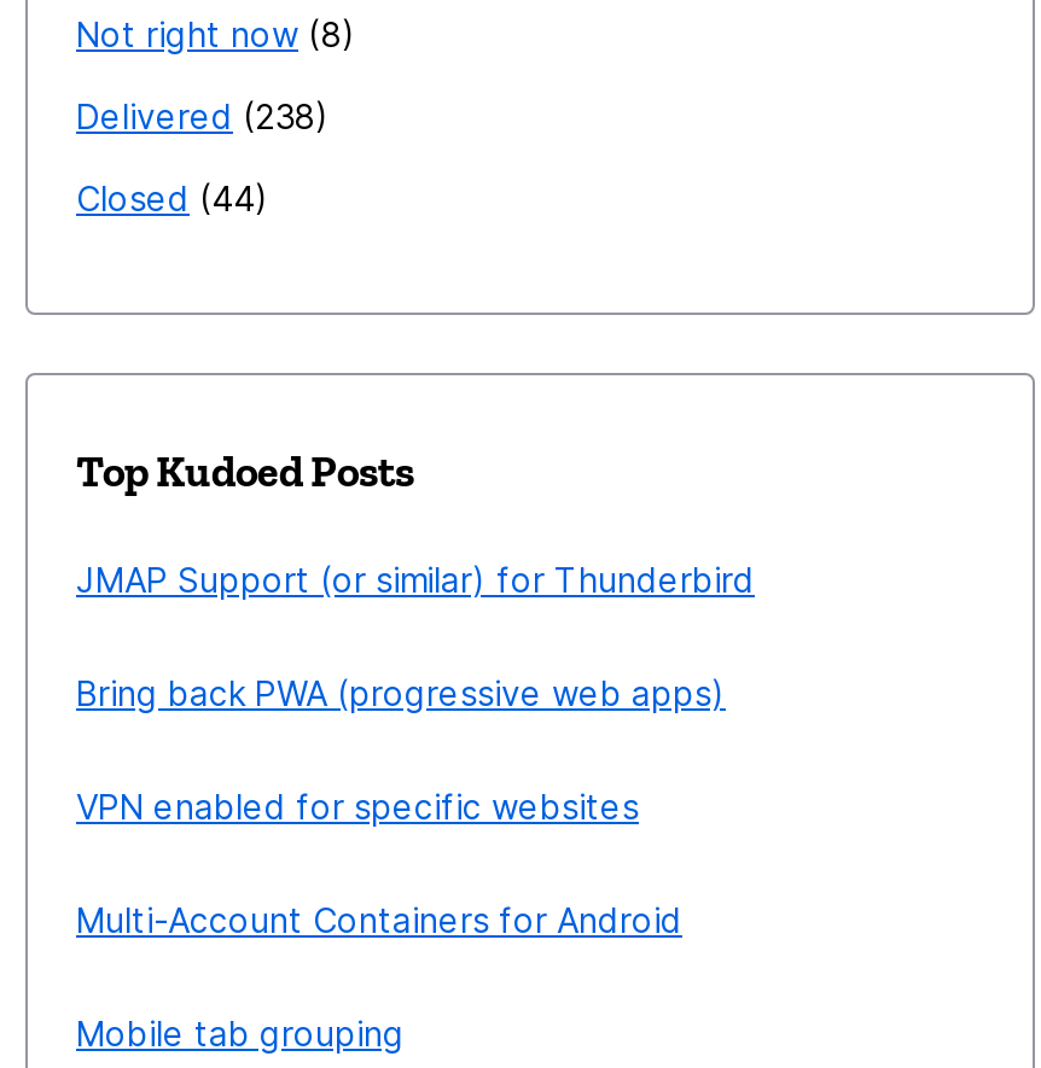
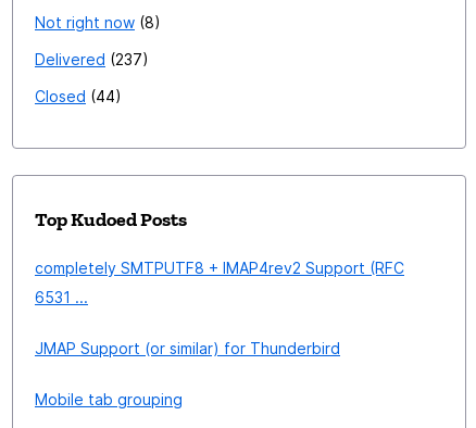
- Delivered 238
+ Delivered 237

+ completely SMTPUTF8 + IMAP4rev2 Support (RFC
+ 6531 ...

moved down: JMAP Support (or similar) for Thunderbird

- Bring back PWA (progressive web apps)
- VPN enabled for specific websites
- Multi-Account Containers for Android
